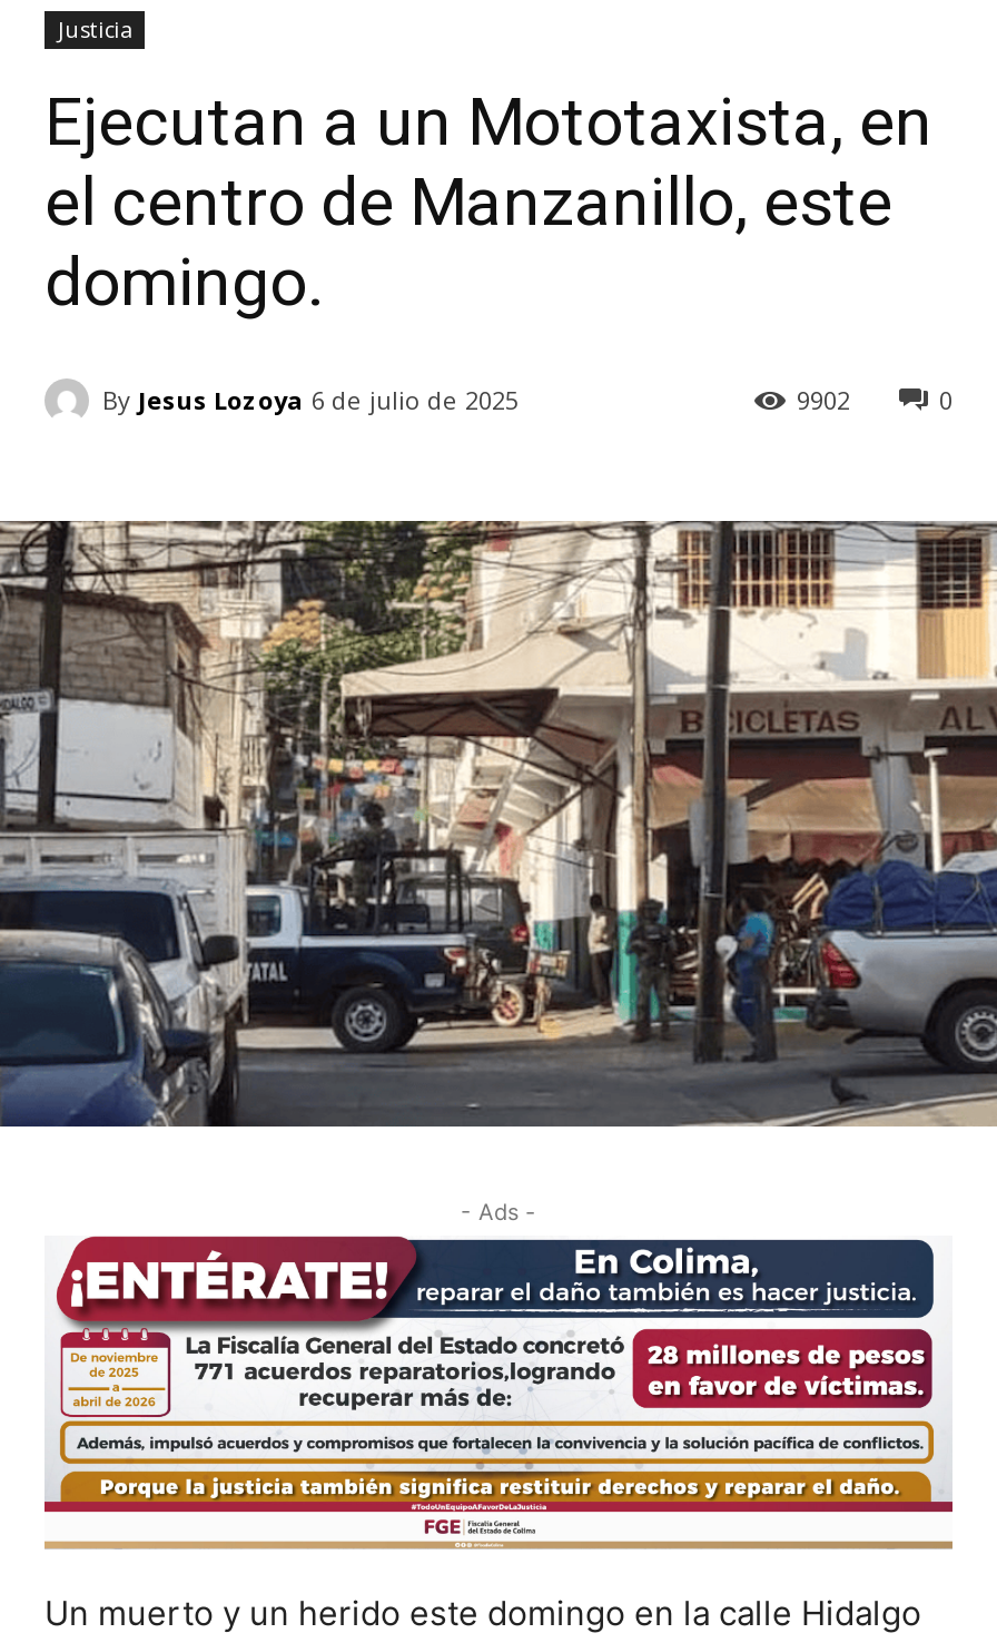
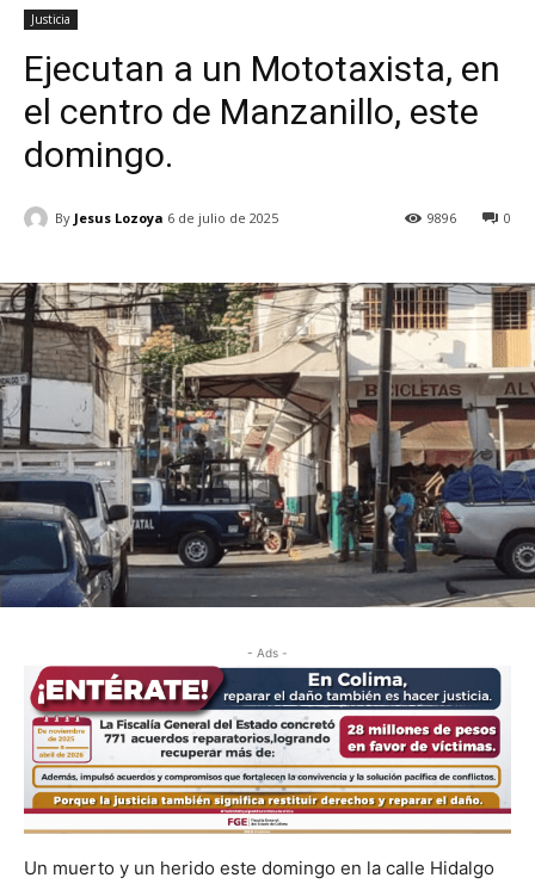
- 9902
+ 9896
